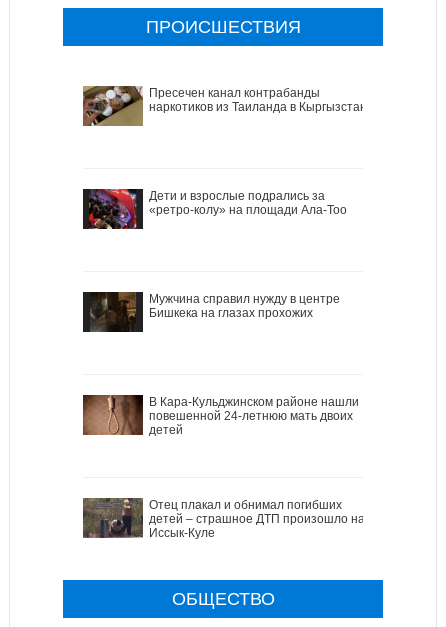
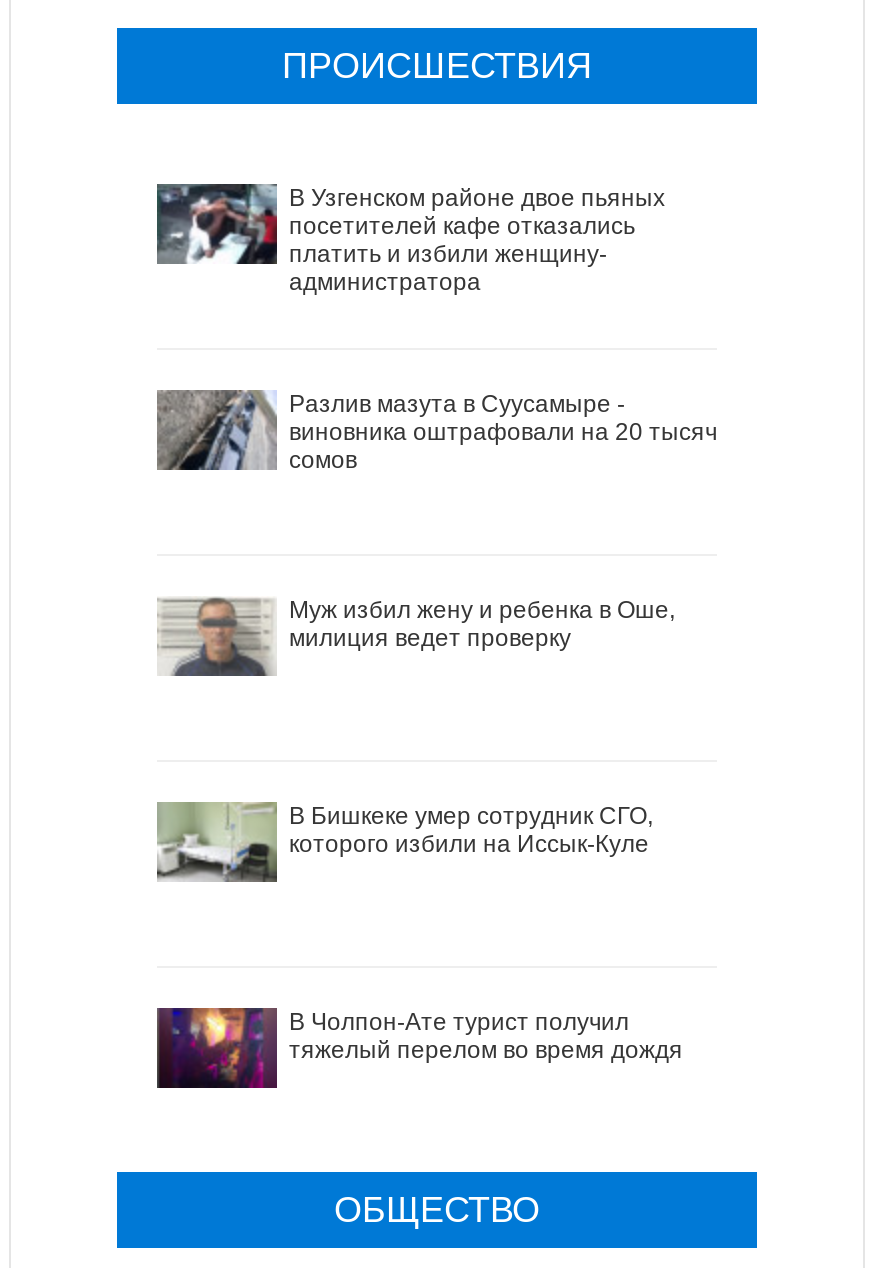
- [image]
- Пресечен канал контрабанды
- наркотиков из Таиланда в Кыргызстан
+ [image]
+ В Узгенском районе двое пьяных
+ посетителей кафе отказались
+ платить и избили женщину-
+ администратора

- [image]
- Дети и взрослые подрались за
- «ретро-колу» на площади Ала-Тоо
+ [image]
+ Разлив мазута в Суусамыре -
+ виновника оштрафовали на 20 тысяч
+ сомов

- [image]
- Мужчина справил нужду в центре
- Бишкека на глазах прохожих
+ [image]
+ Муж избил жену и ребенка в Оше,
+ милиция ведет проверку

- [image]
- В Кара-Кульджинском районе нашли
- повешенной 24-летнюю мать двоих
- детей
+ [image]
+ В Бишкеке умер сотрудник СГО,
+ которого избили на Иссык-Куле

- [image]
- Отец плакал и обнимал погибших
- детей – страшное ДТП произошло на
- Иссык-Куле
+ [image]
+ В Чолпон-Ате турист получил
+ тяжелый перелом во время дождя
